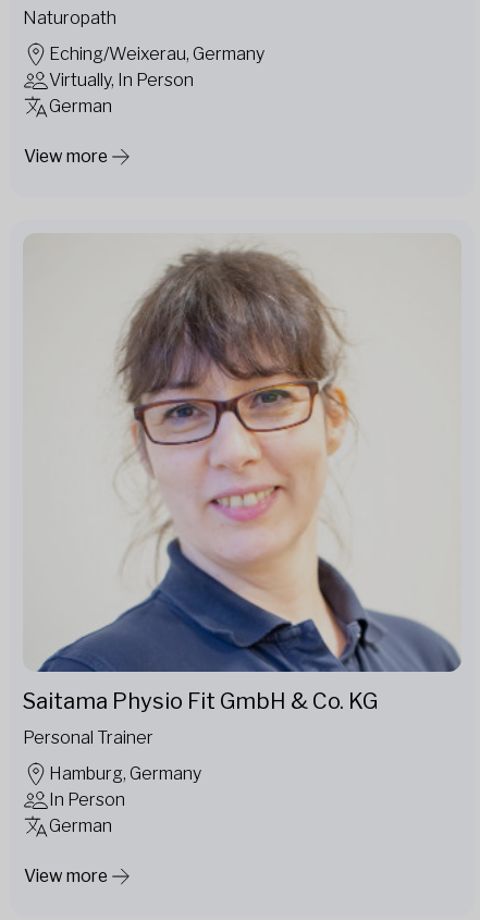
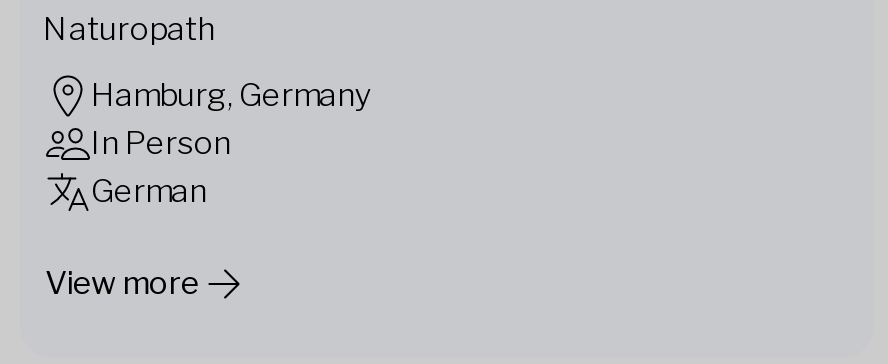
- Eching/Weixerau, Germany
- Virtually, In Person
- German
- View more

- [image]
- Saitama Physio Fit GmbH & Co. KG
- Personal Trainer
